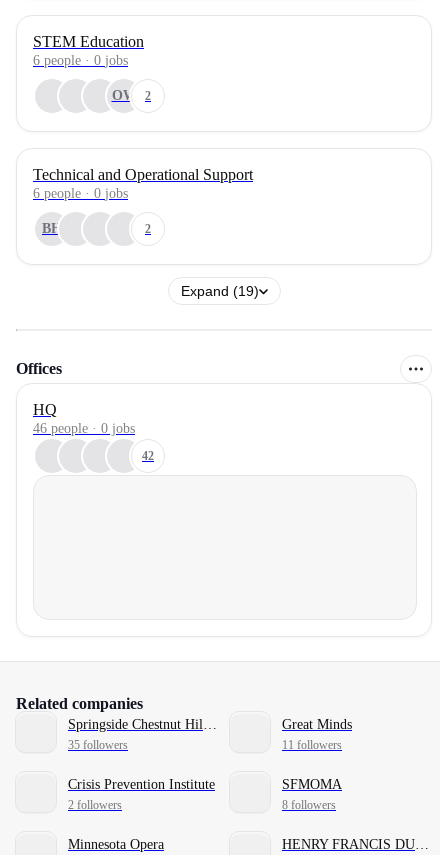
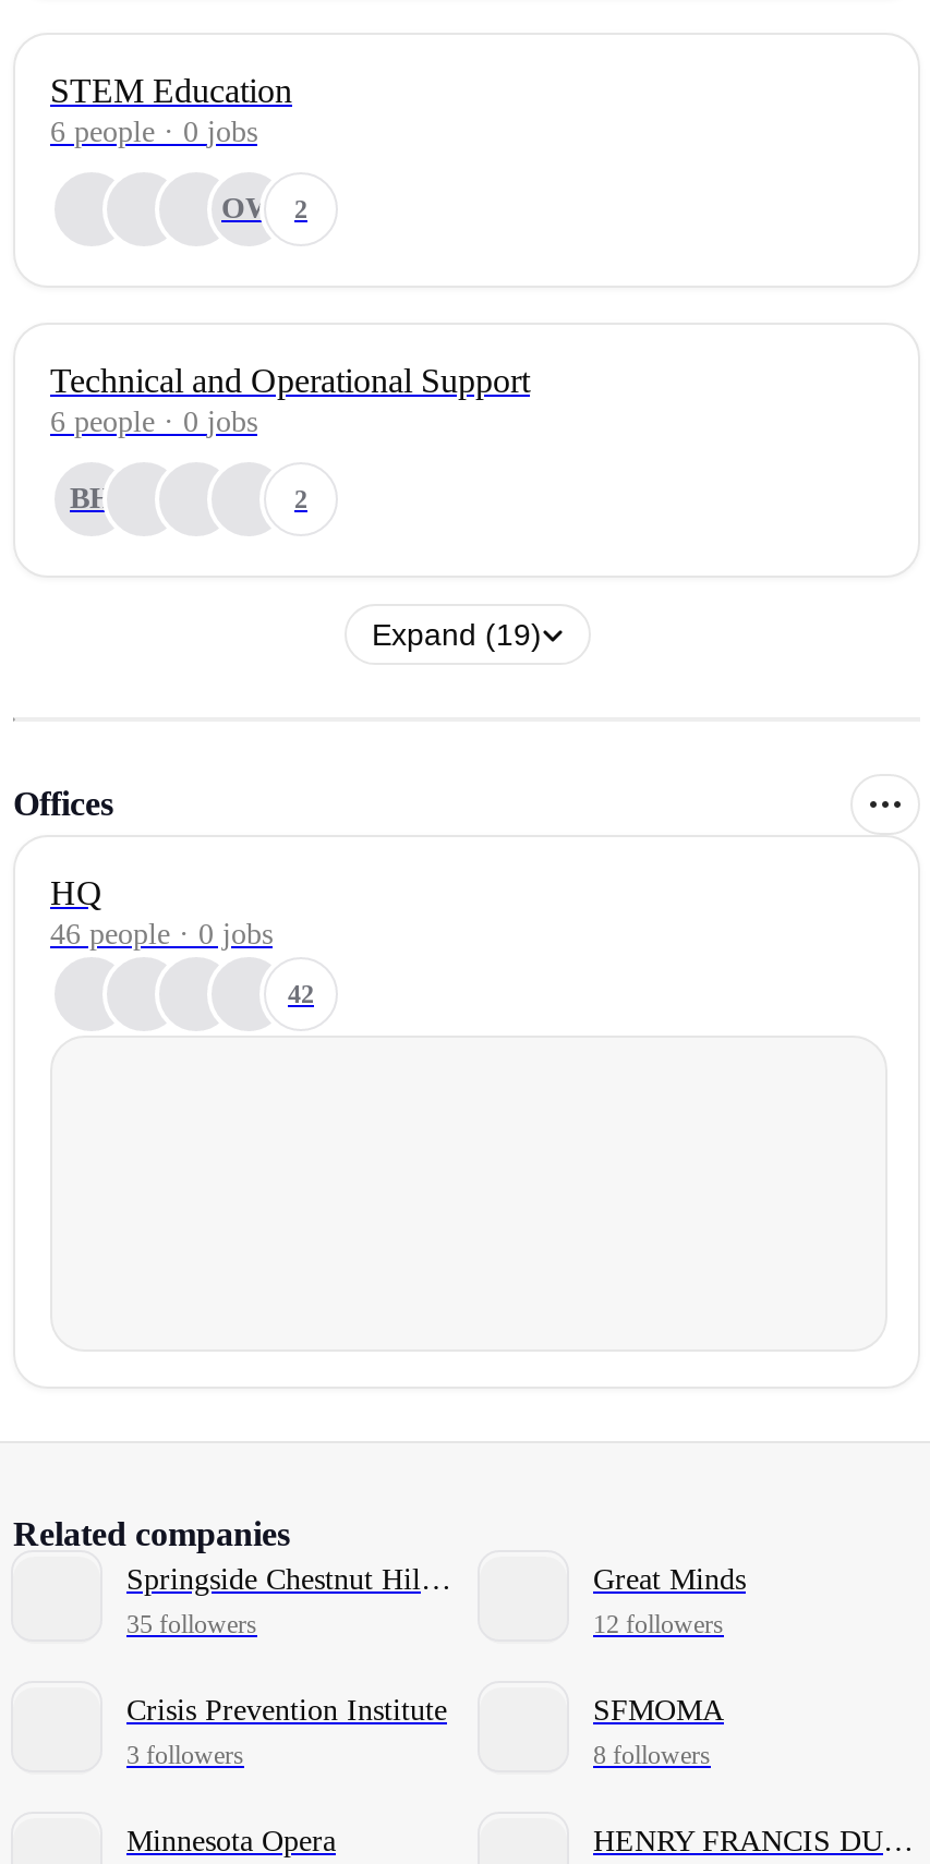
- 11 followers
+ 12 followers

- 2 followers
+ 3 followers
